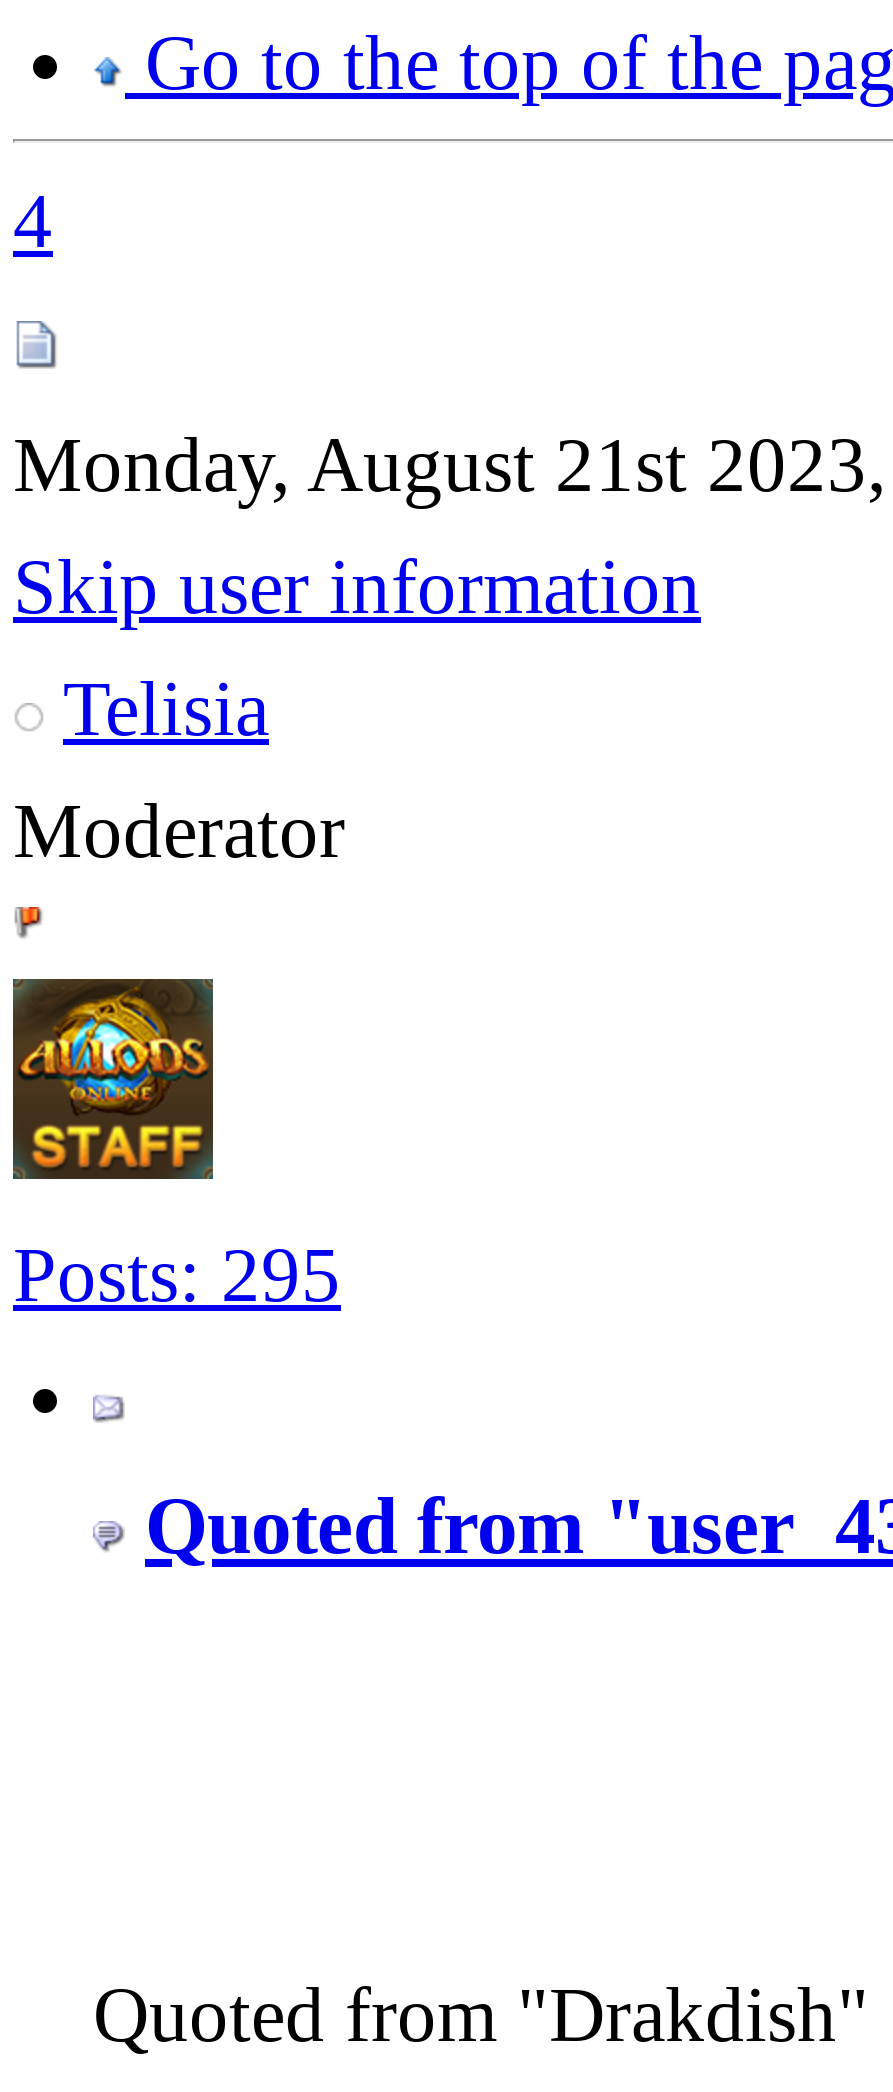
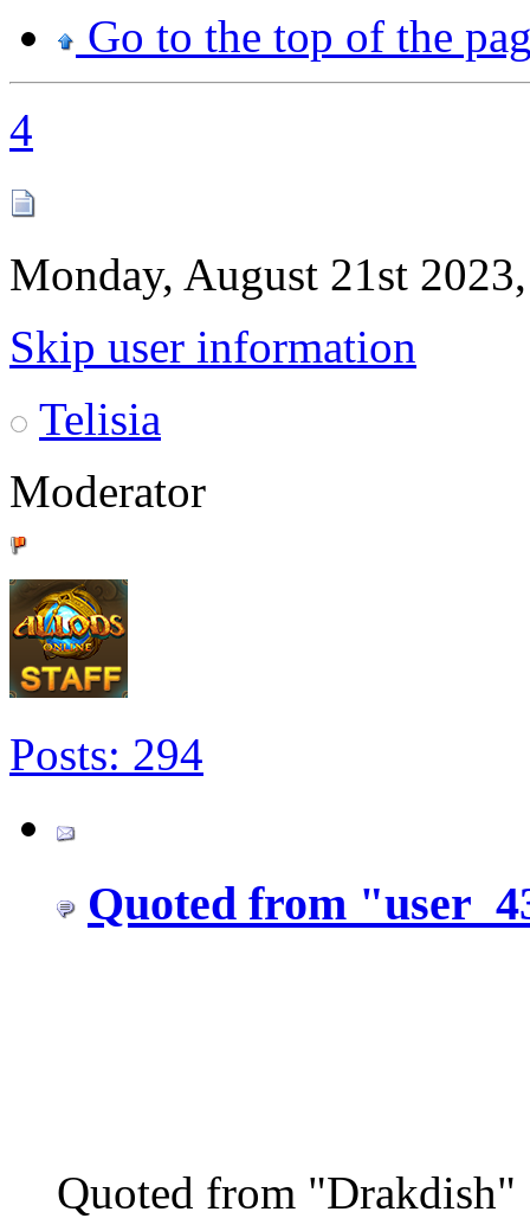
- Posts: 295
+ Posts: 294
